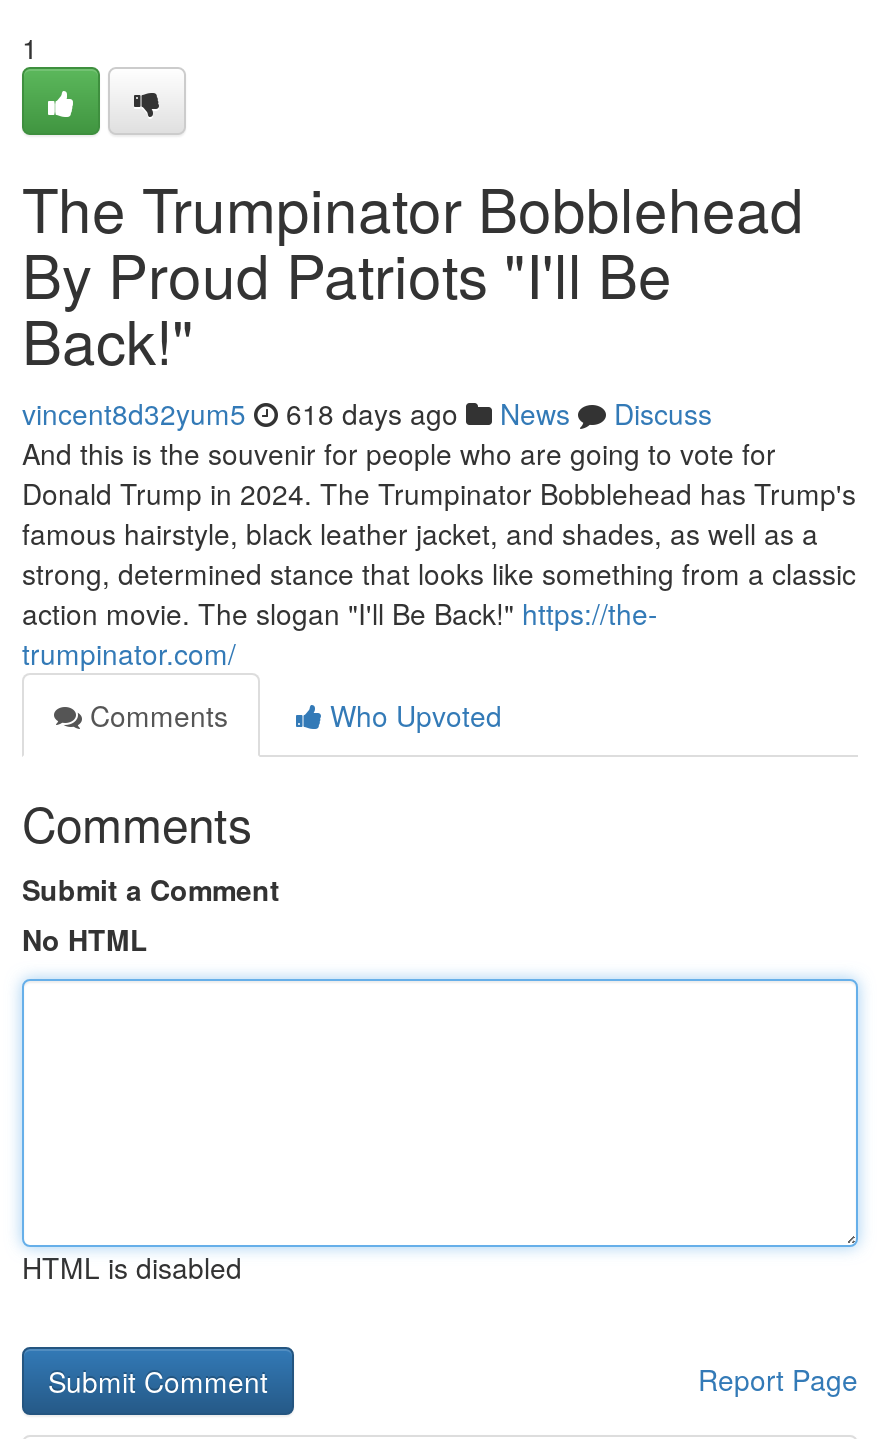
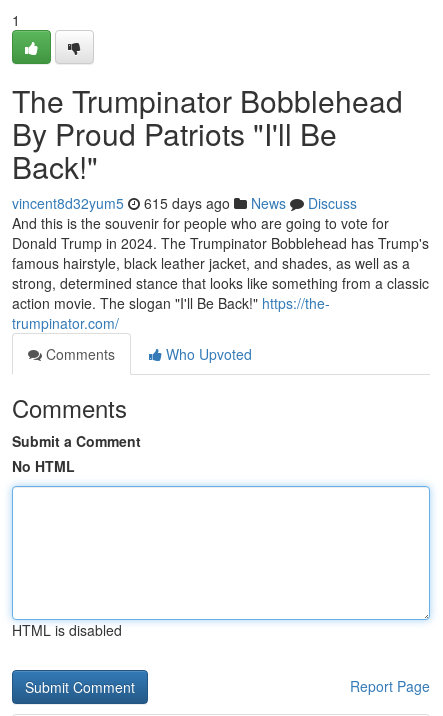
- vincent8d32yum5 618 days ago News Discuss
+ vincent8d32yum5 615 days ago News Discuss
